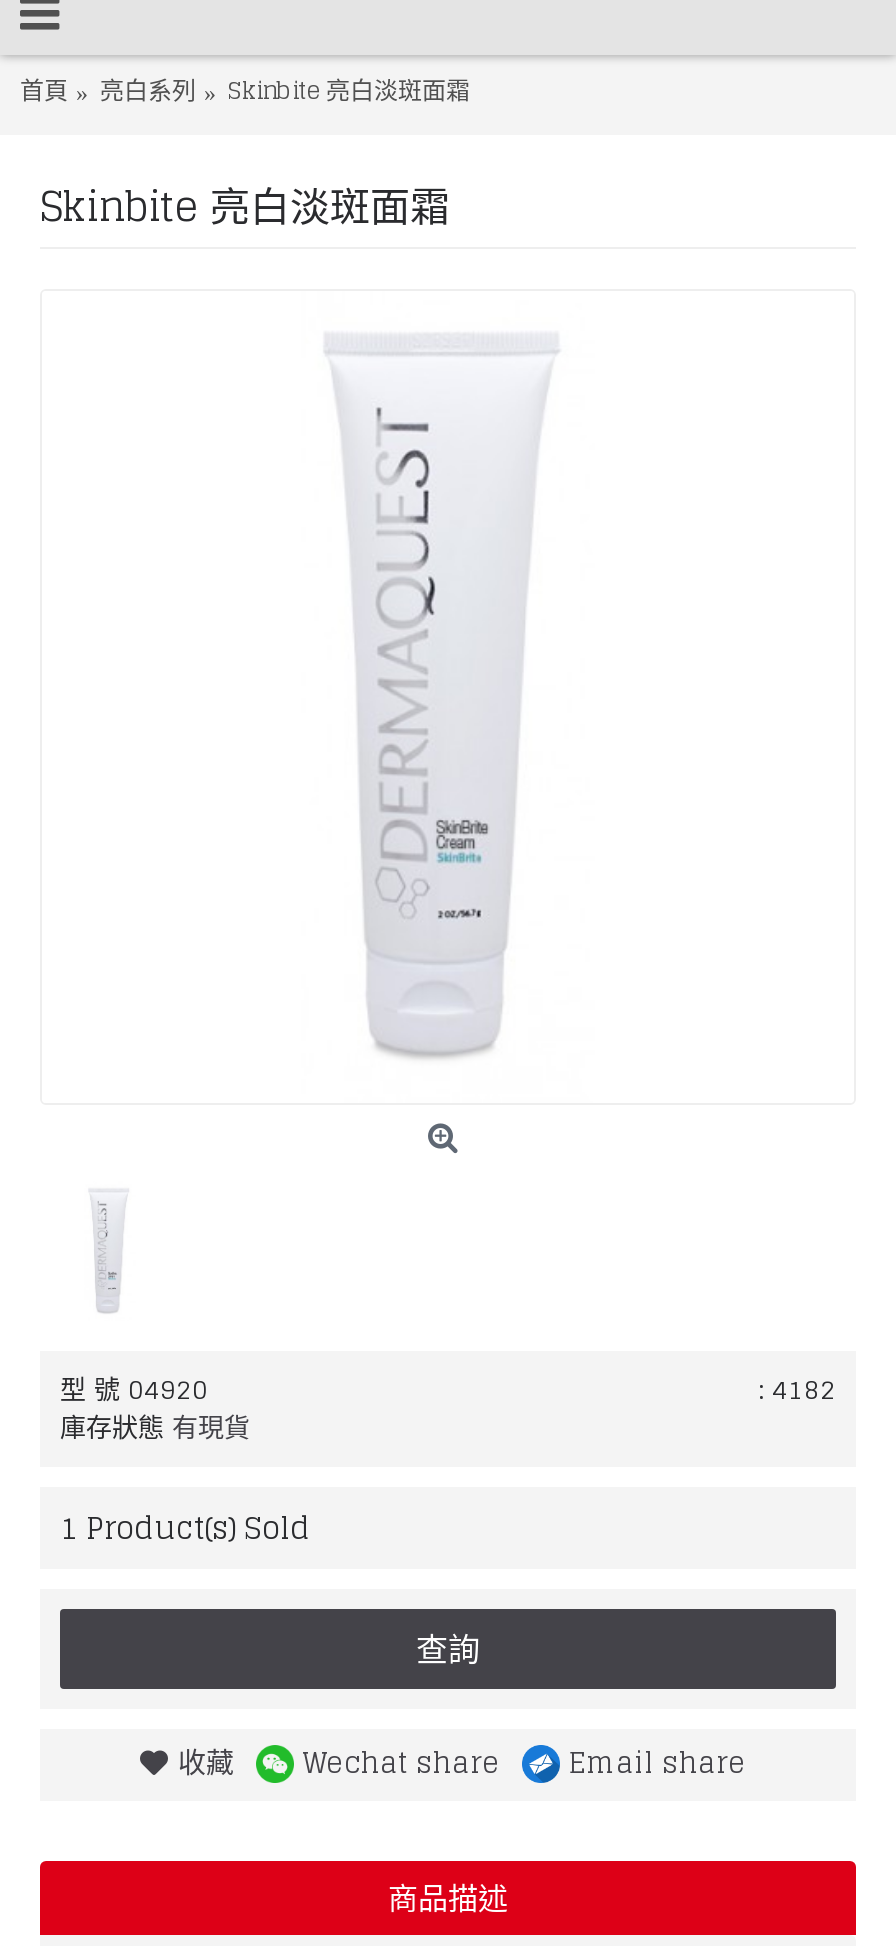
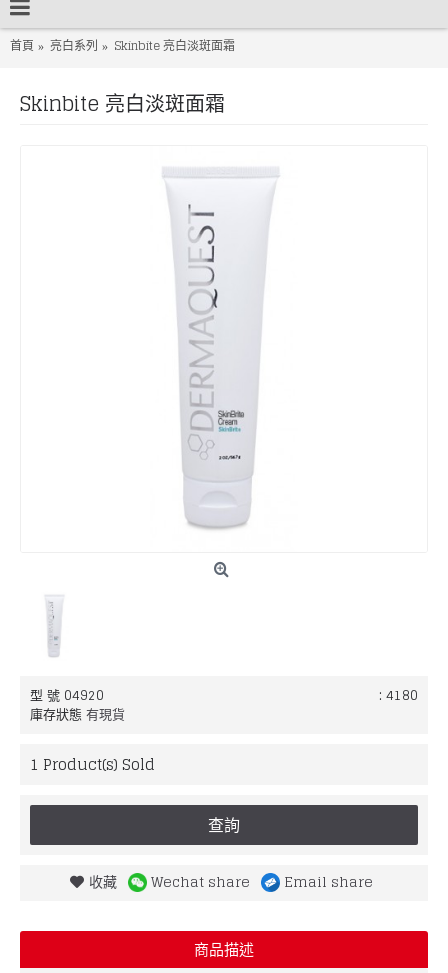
- : 4182
+ : 4180
